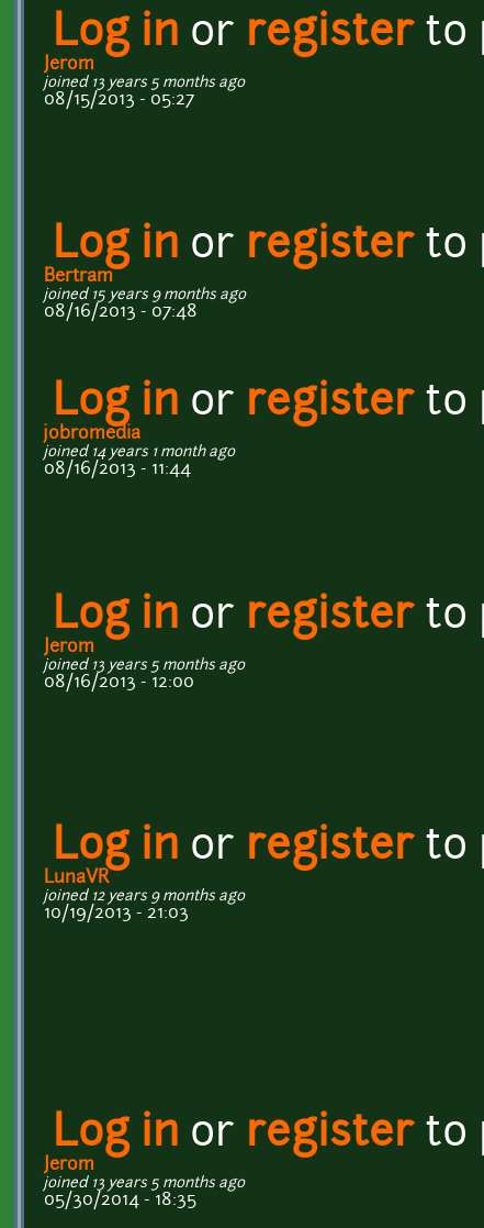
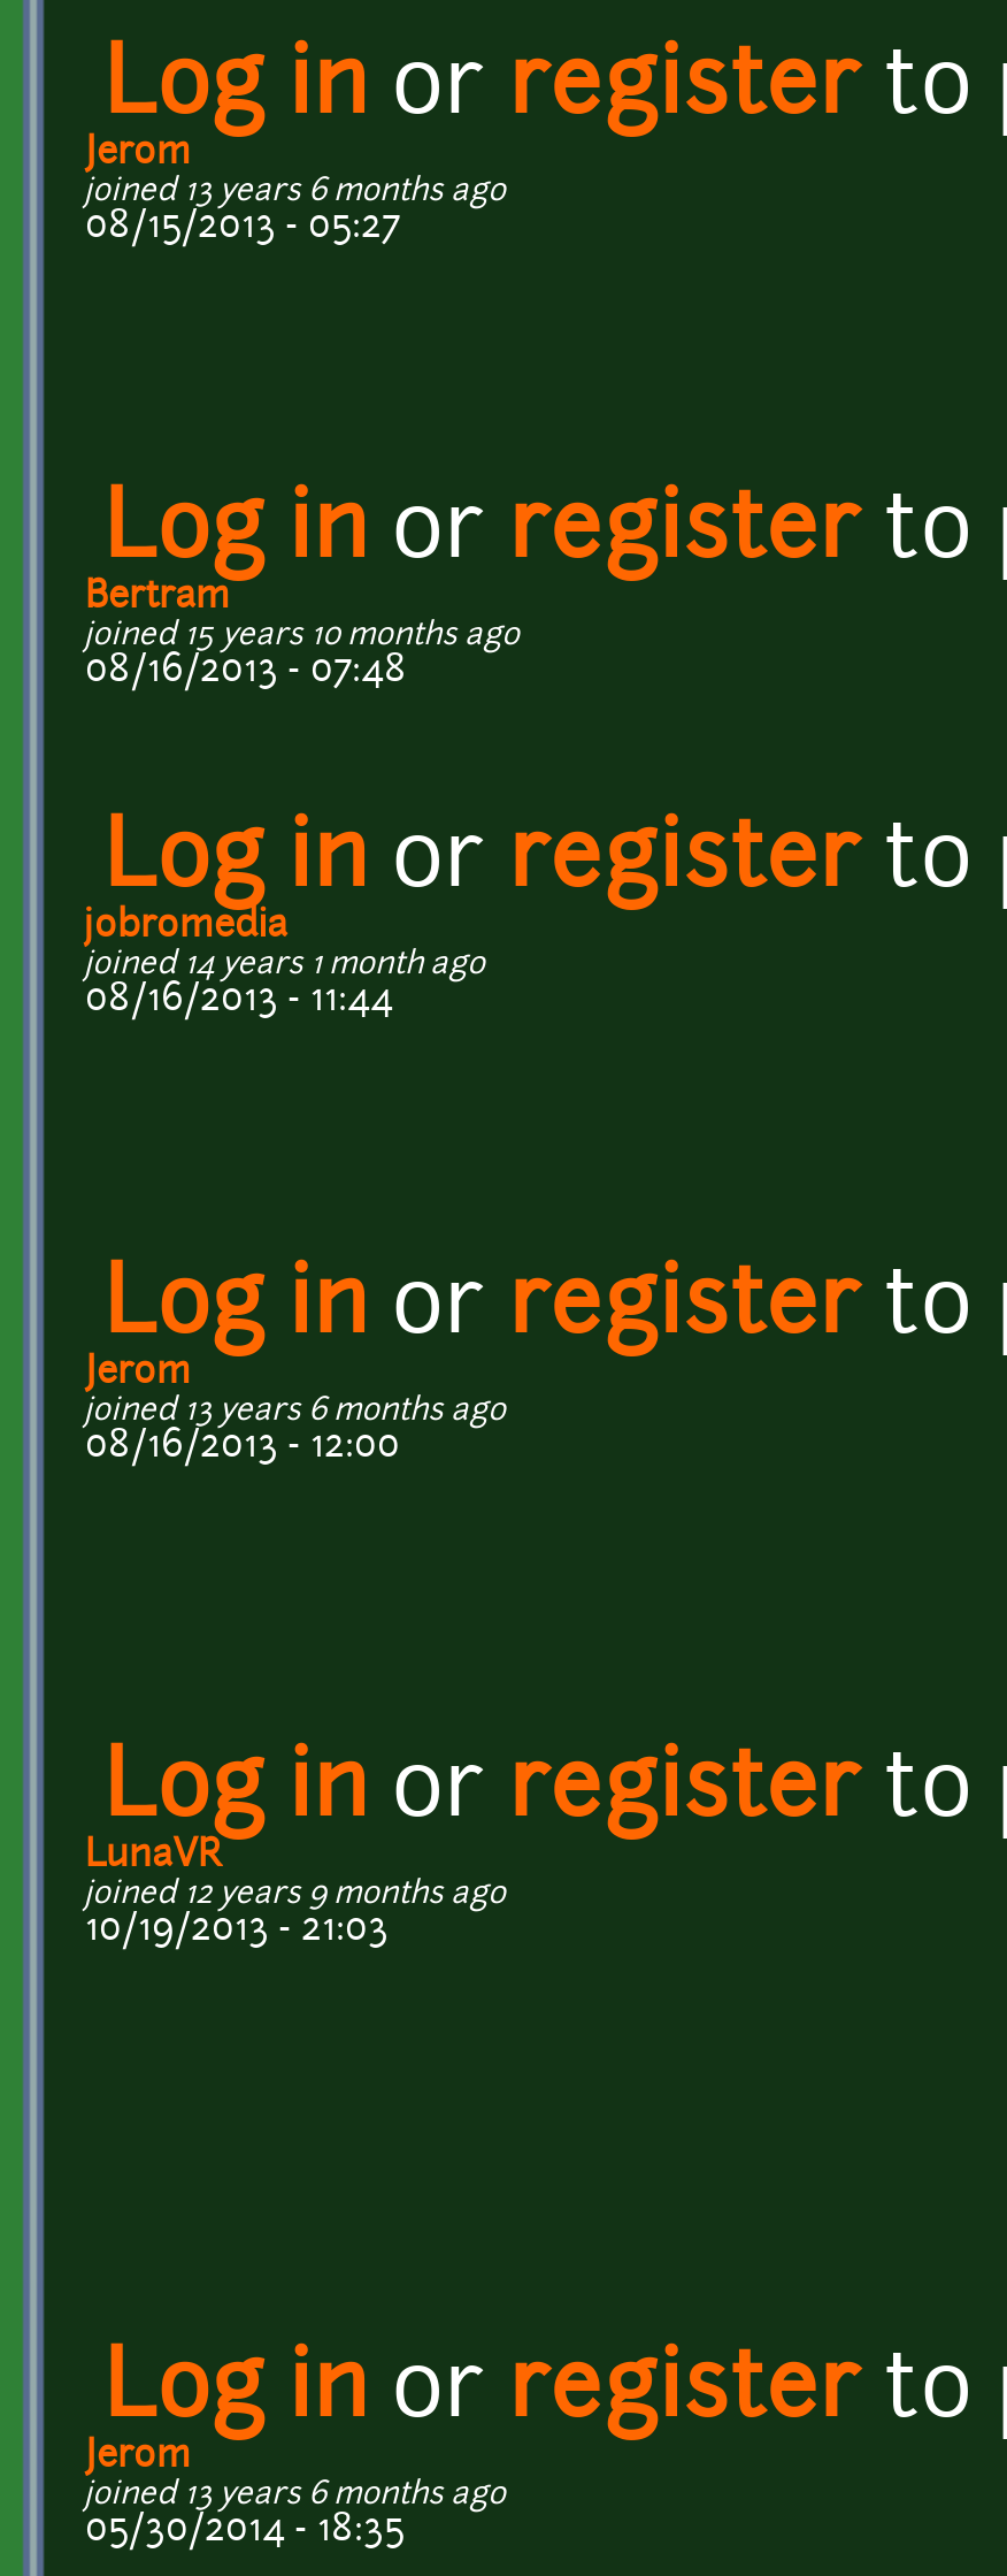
- joined 13 years 5 months ago
+ joined 13 years 6 months ago

- joined 15 years 9 months ago
+ joined 15 years 10 months ago

- joined 13 years 5 months ago
+ joined 13 years 6 months ago

- joined 13 years 5 months ago
+ joined 13 years 6 months ago
